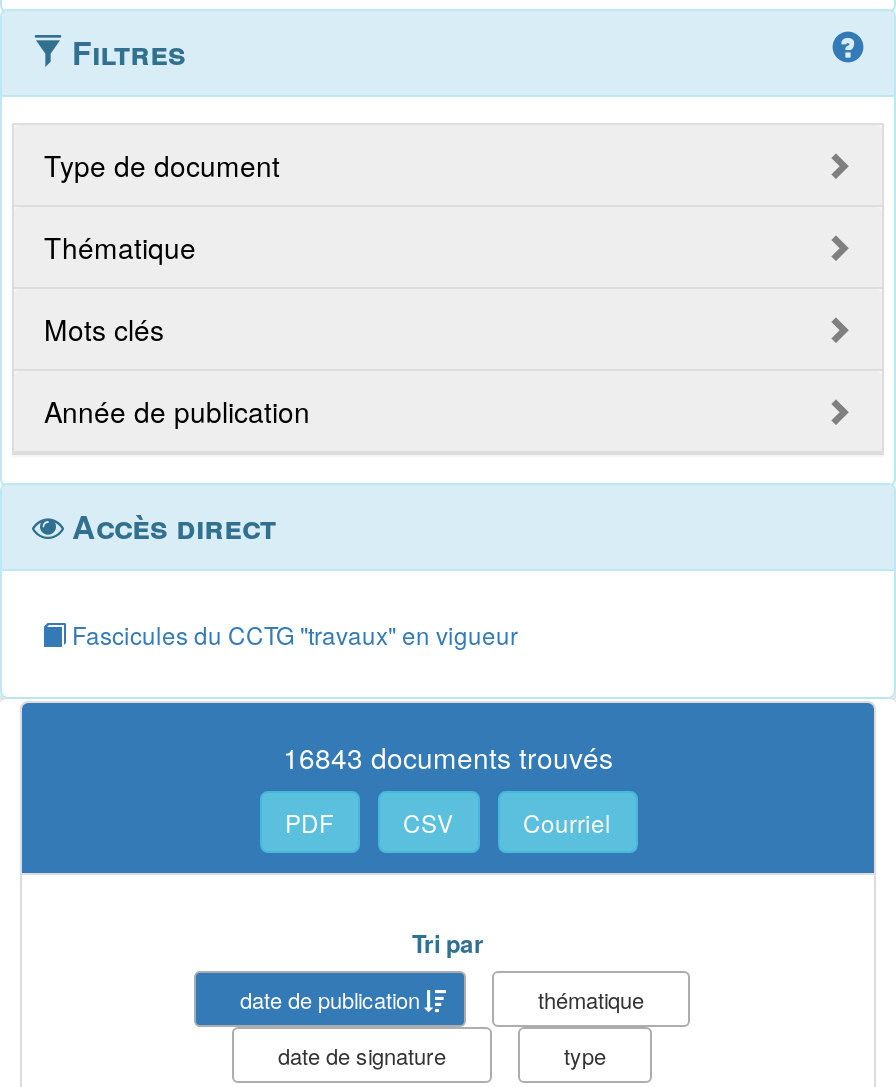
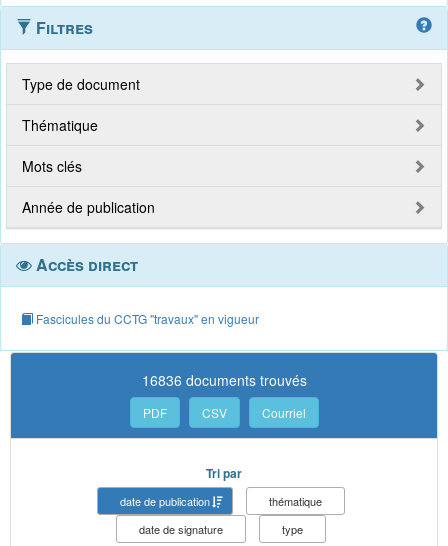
- 16843 documents trouvés
+ 16836 documents trouvés
